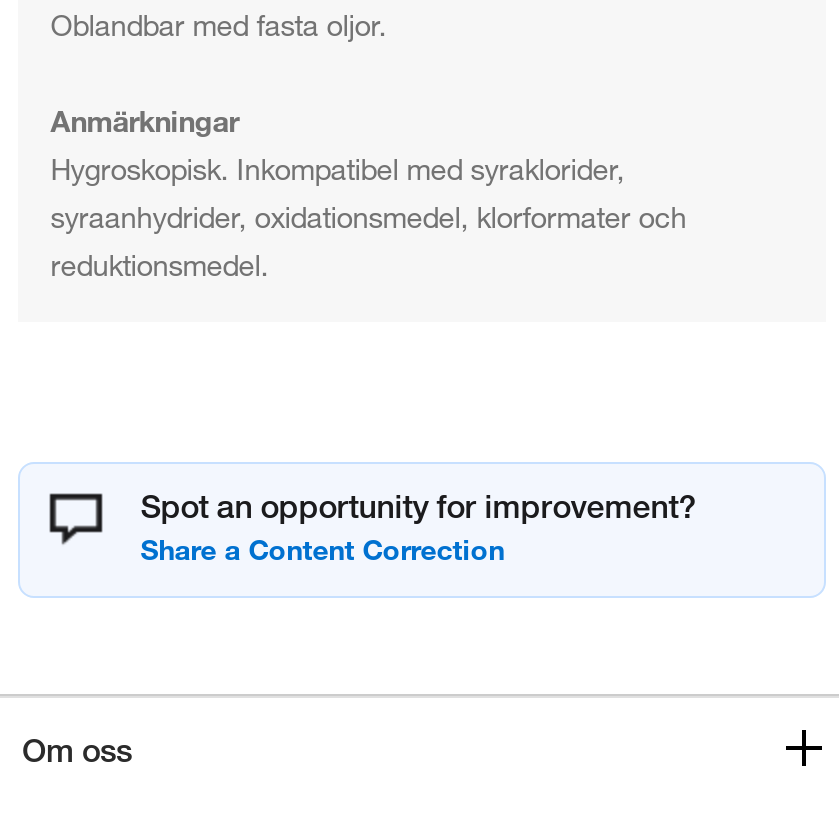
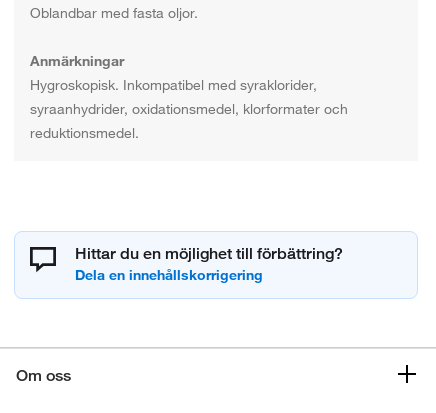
- Spot an opportunity for improvement?
+ Hittar du en möjlighet till förbättring?
